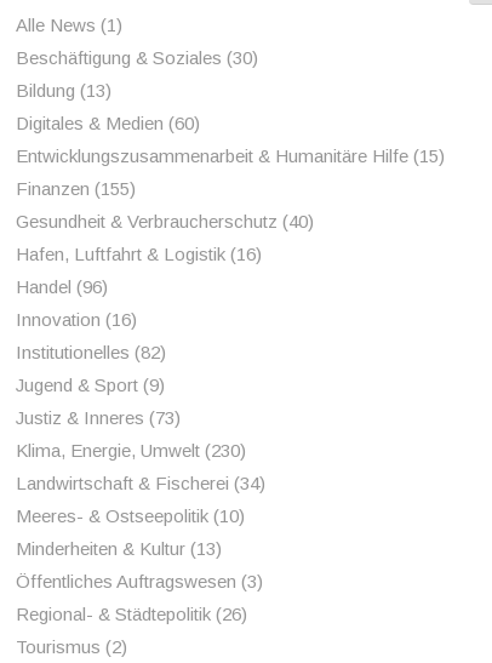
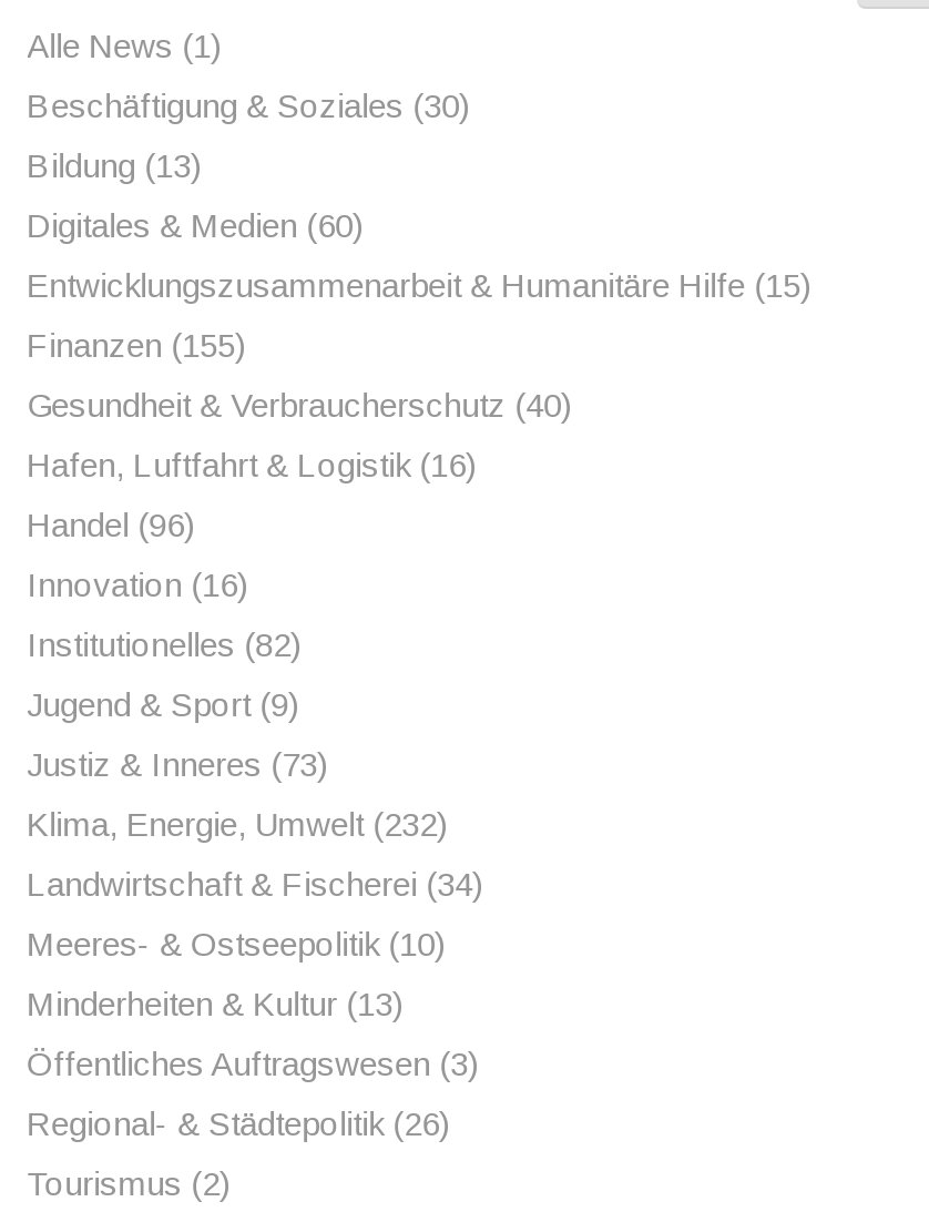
- Klima, Energie, Umwelt (230)
+ Klima, Energie, Umwelt (232)
